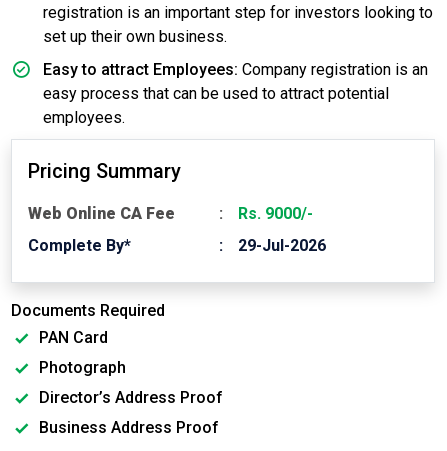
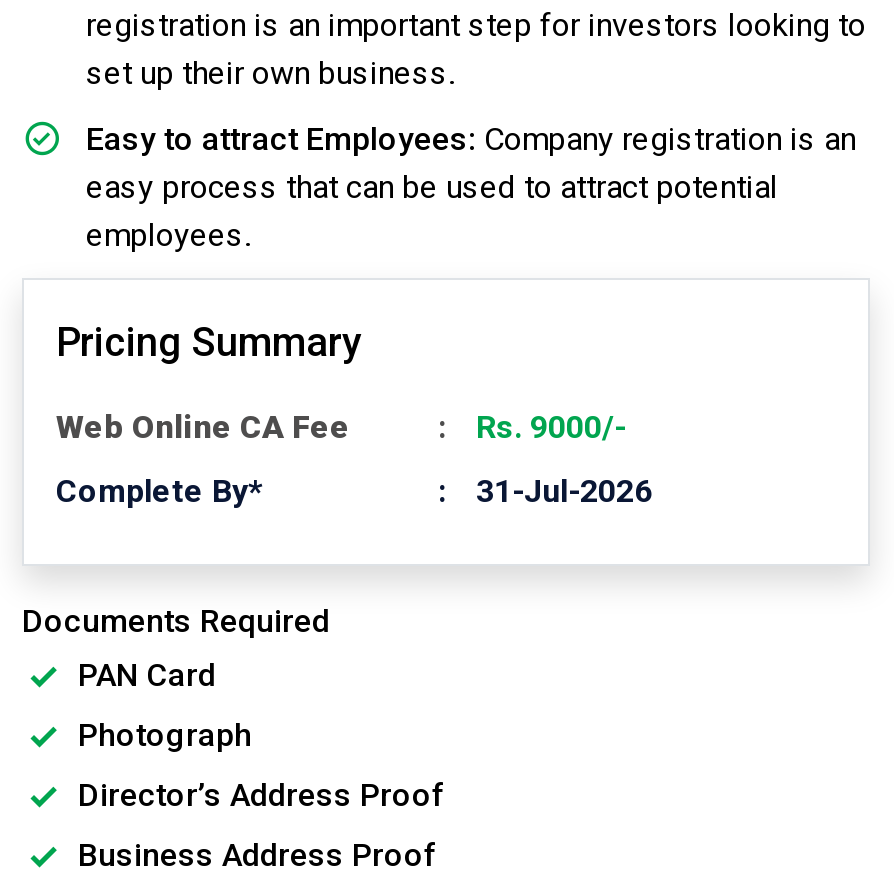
- 29-Jul-2026
+ 31-Jul-2026
